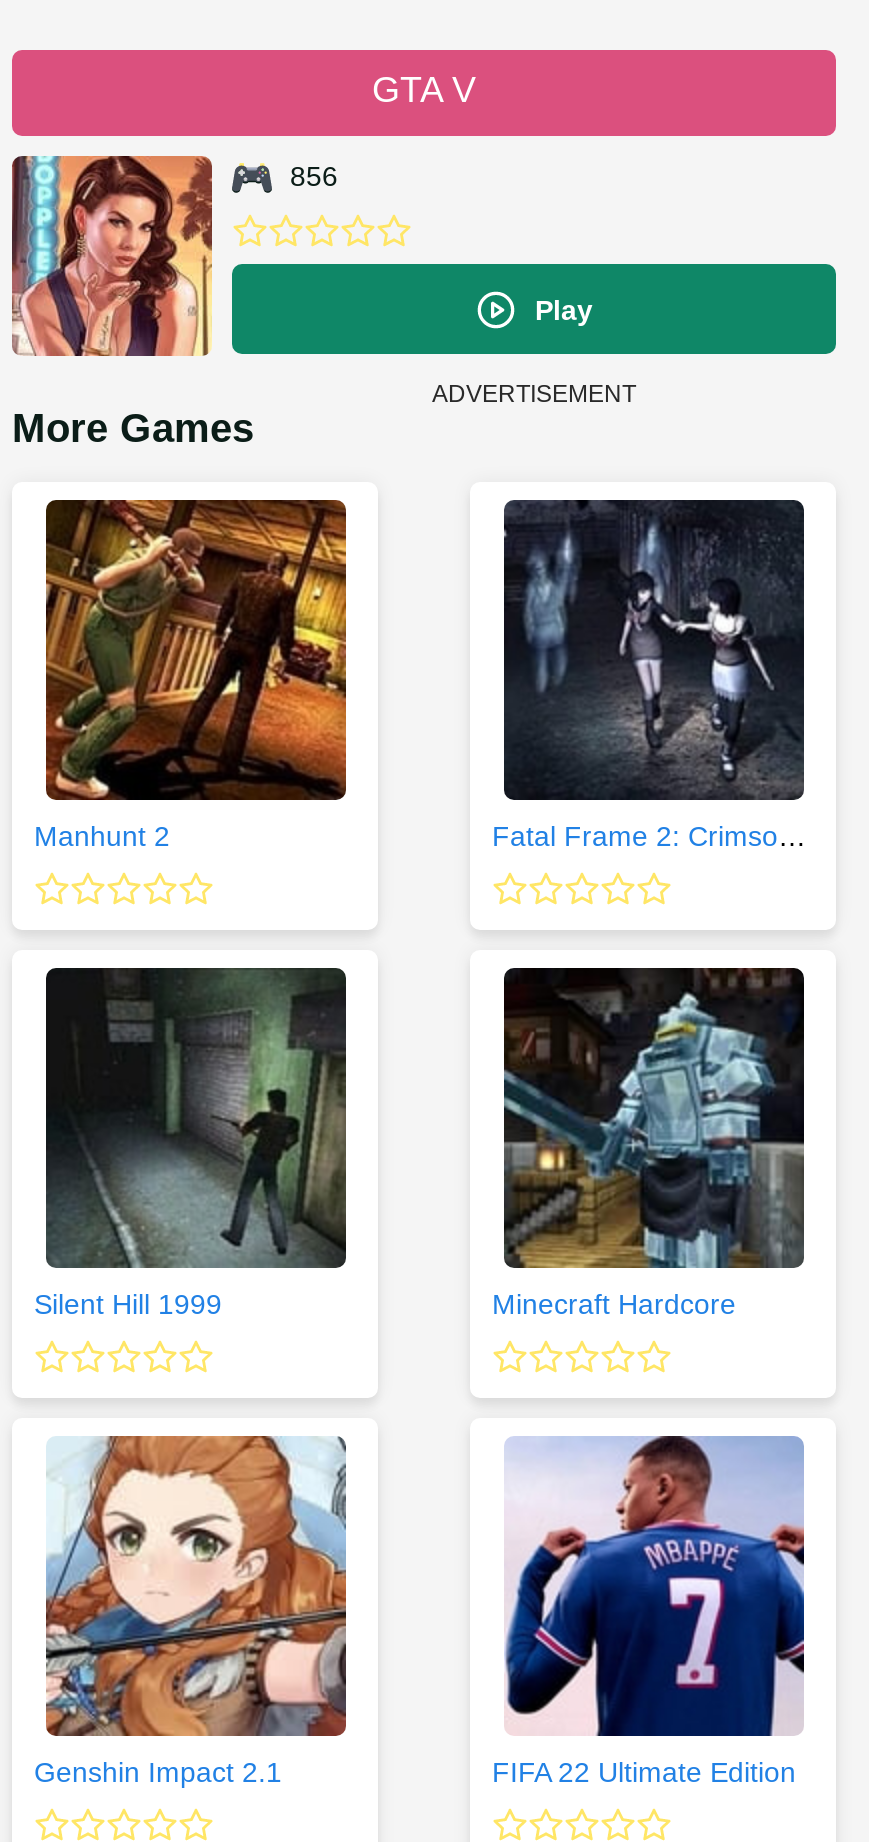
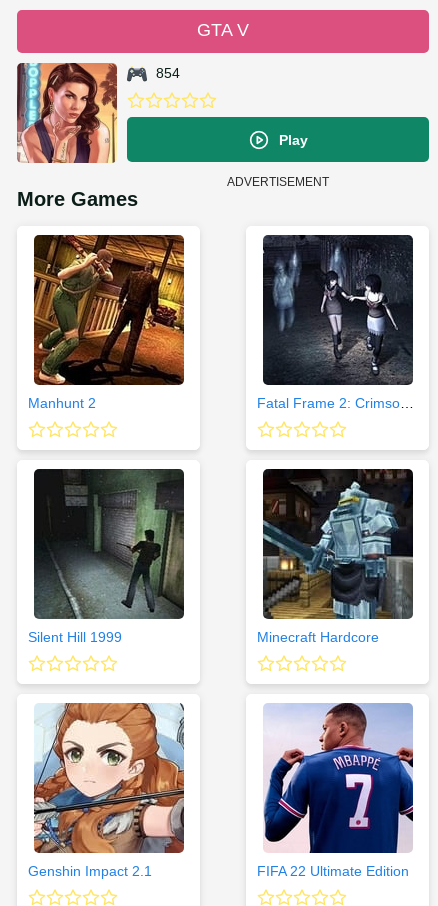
- 856
+ 854
